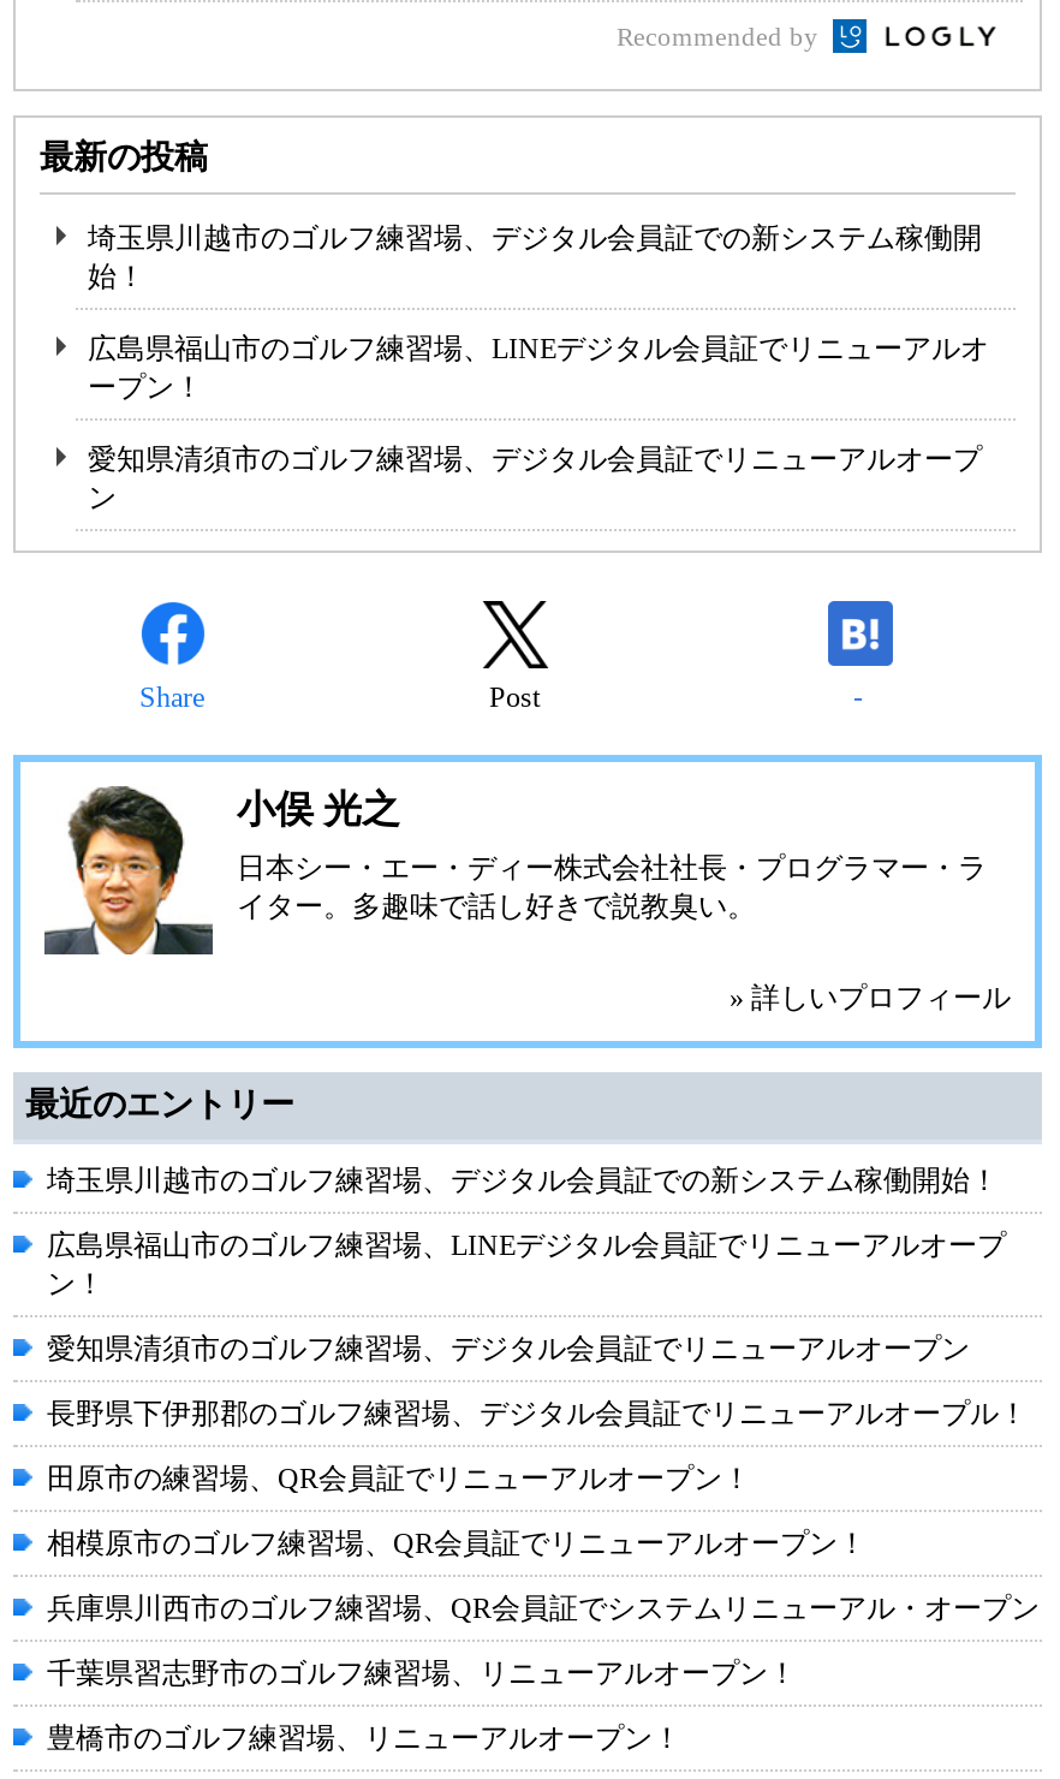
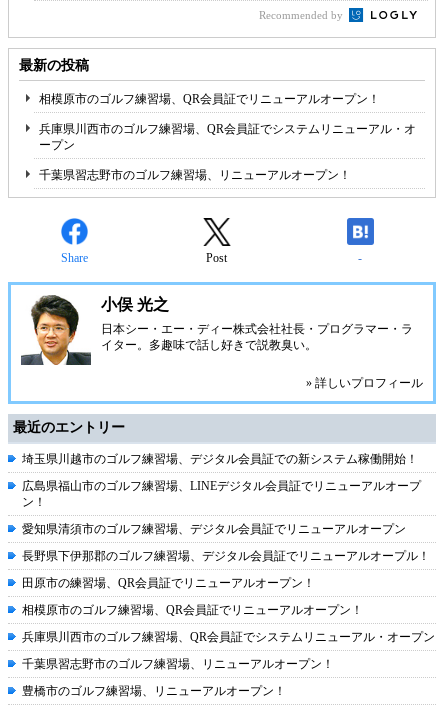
- 埼玉県川越市のゴルフ練習場、デジタル会員証での新システム稼働開
- 始！
+ 相模原市のゴルフ練習場、QR会員証でリニューアルオープン！

- 広島県福山市のゴルフ練習場、LINEデジタル会員証でリニューアルオ
- ープン！
+ 兵庫県川西市のゴルフ練習場、QR会員証でシステムリニューアル・オ
+ ープン

- 愛知県清須市のゴルフ練習場、デジタル会員証でリニューアルオープ
- ン
+ 千葉県習志野市のゴルフ練習場、リニューアルオープン！
